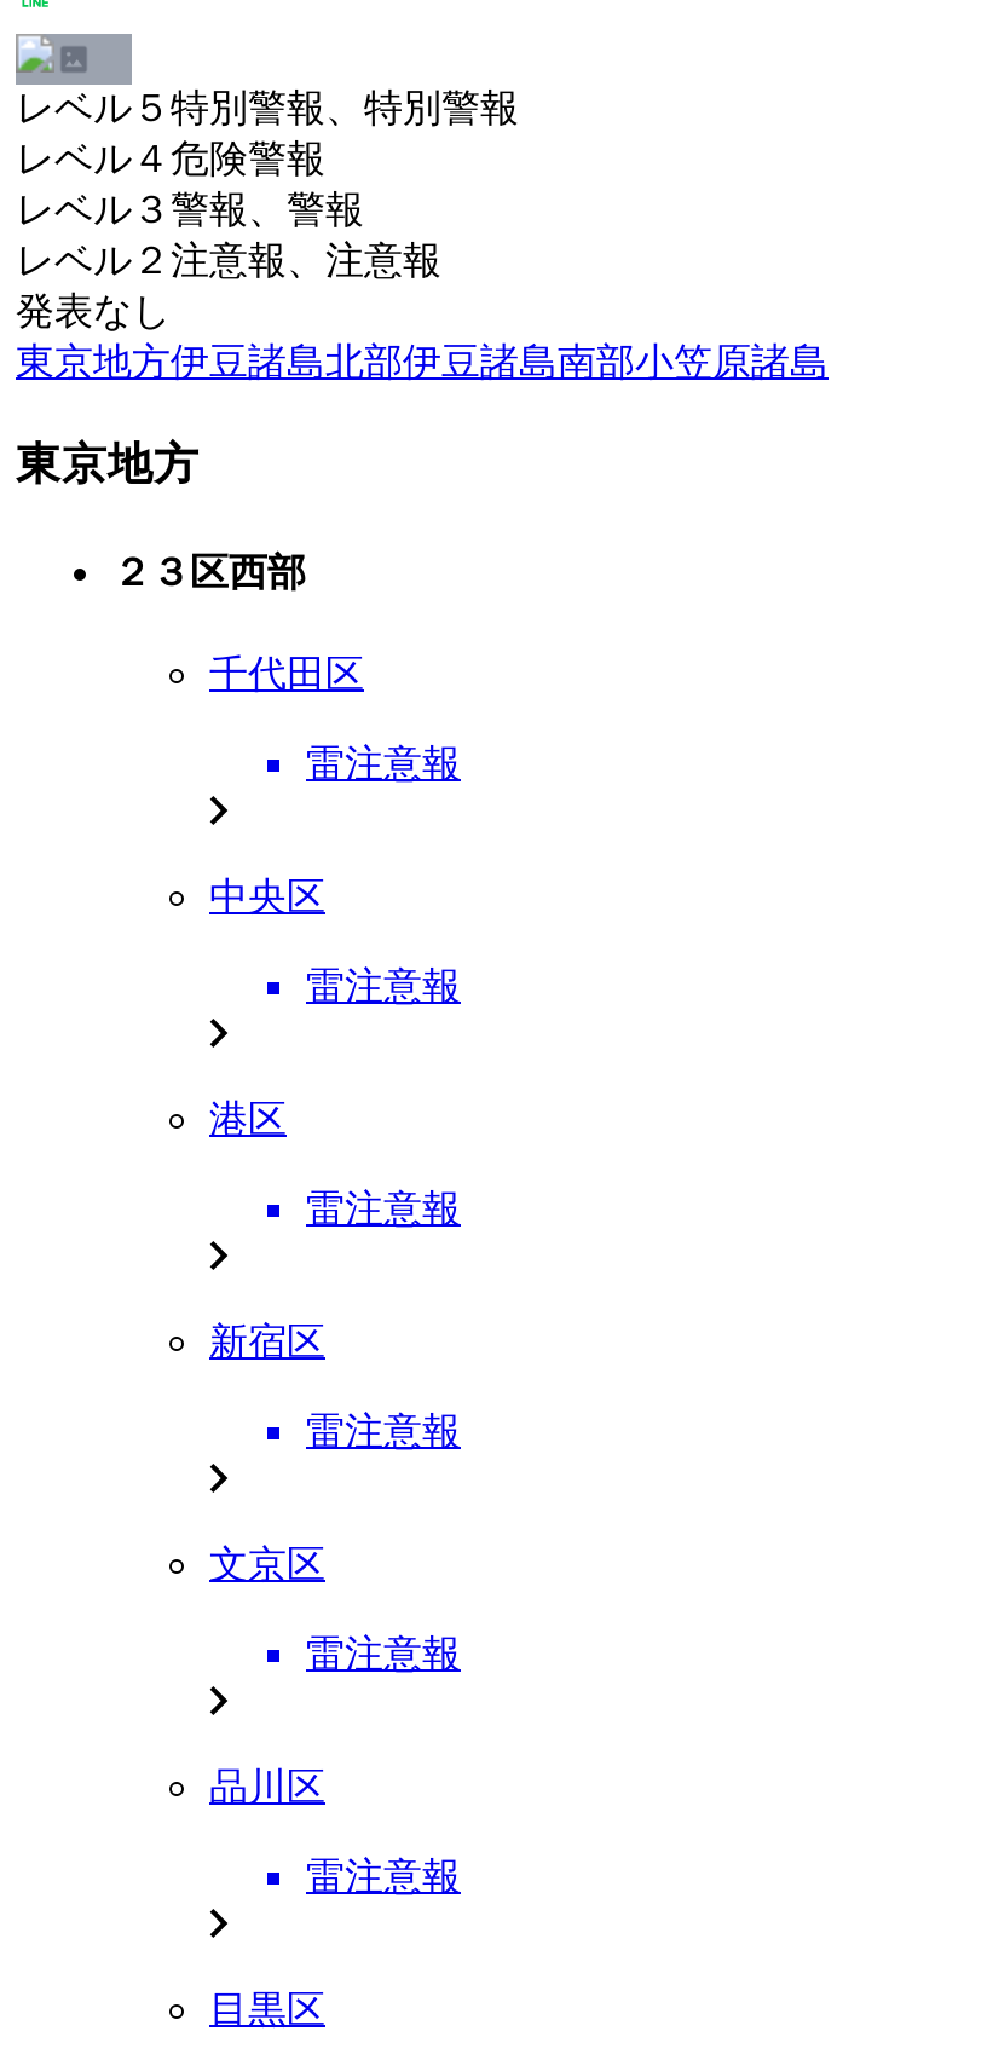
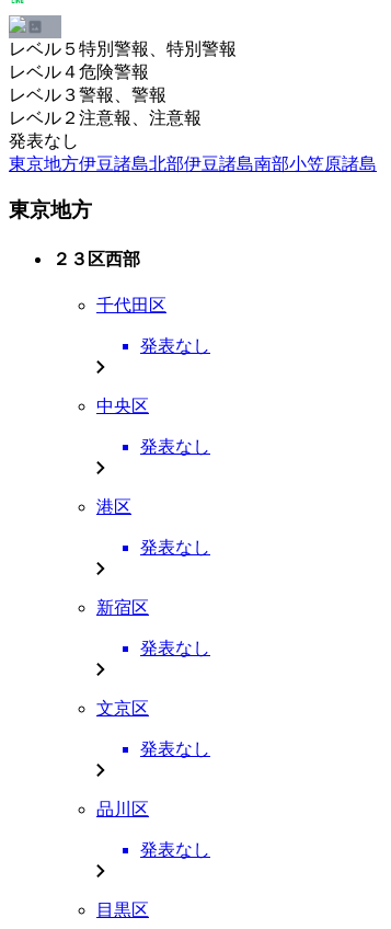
- 雷注意報
+ 発表なし

- 雷注意報
+ 発表なし

- 雷注意報
+ 発表なし

- 雷注意報
+ 発表なし

- 雷注意報
+ 発表なし

- 雷注意報
+ 発表なし
